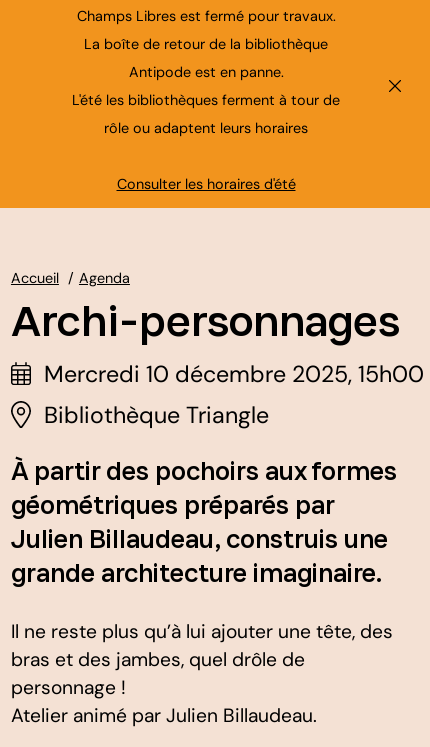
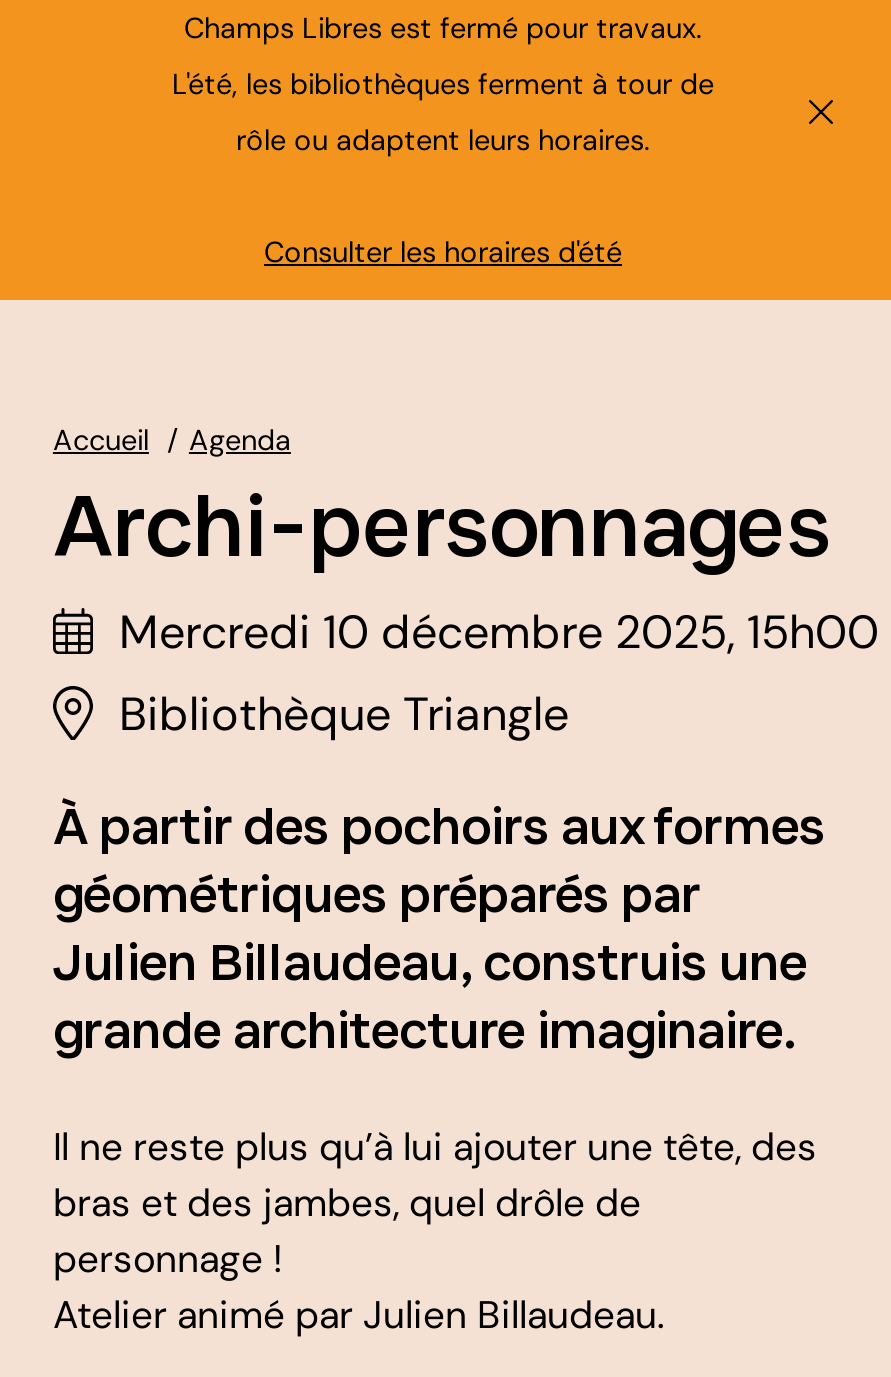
- La boîte de retour de la bibliothèque
- Antipode est en panne.
- L'été les bibliothèques ferment à tour de
- rôle ou adaptent leurs horaires
+ L'été, les bibliothèques ferment à tour de
+ rôle ou adaptent leurs horaires.
